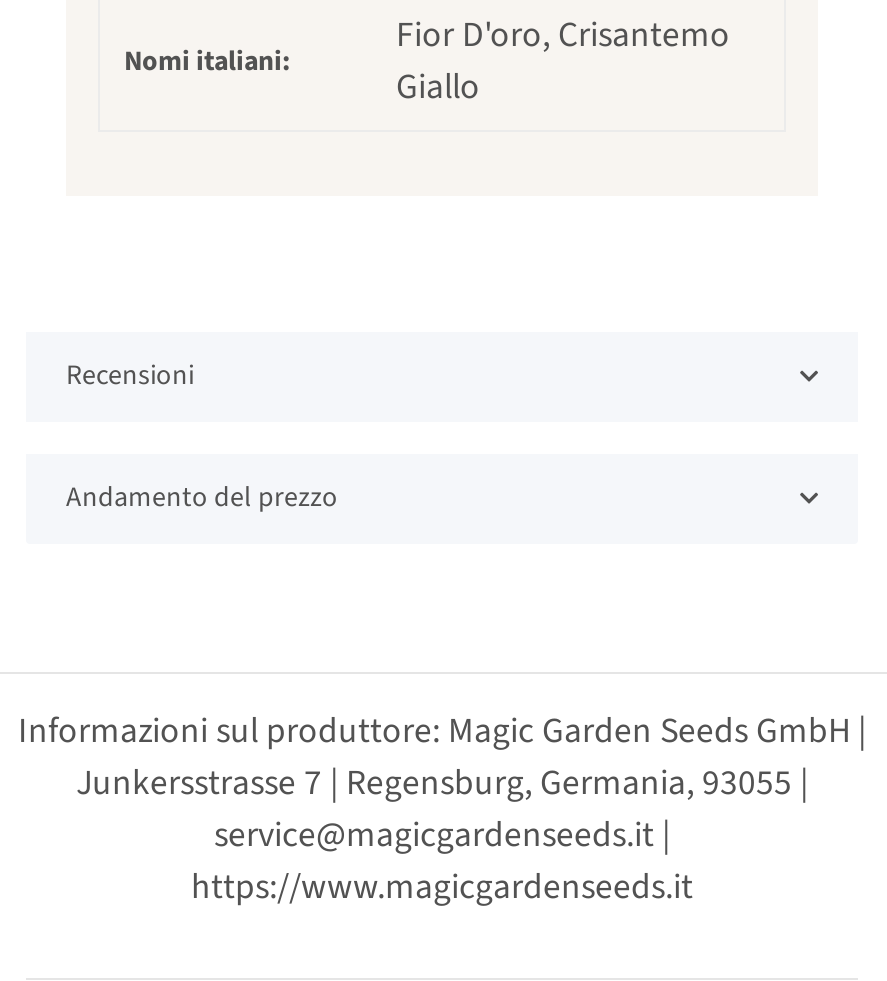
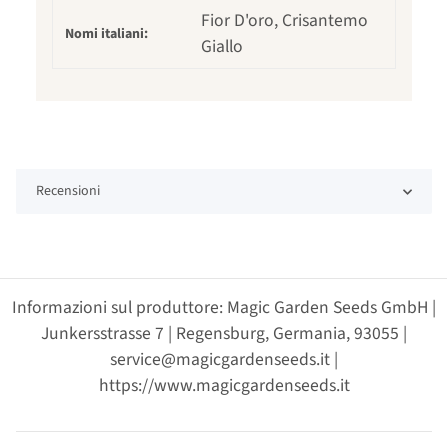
- Andamento del prezzo
